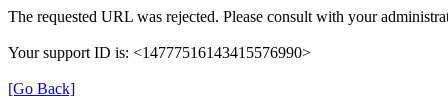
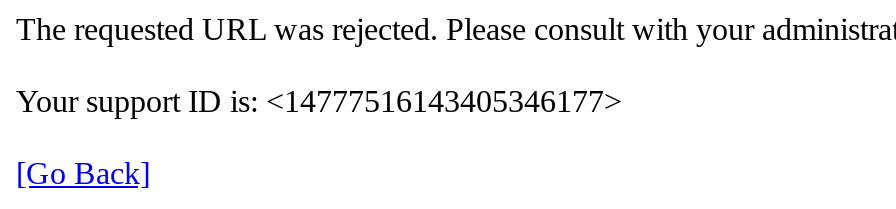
- Your support ID is: <14777516143415576990>
+ Your support ID is: <14777516143405346177>
